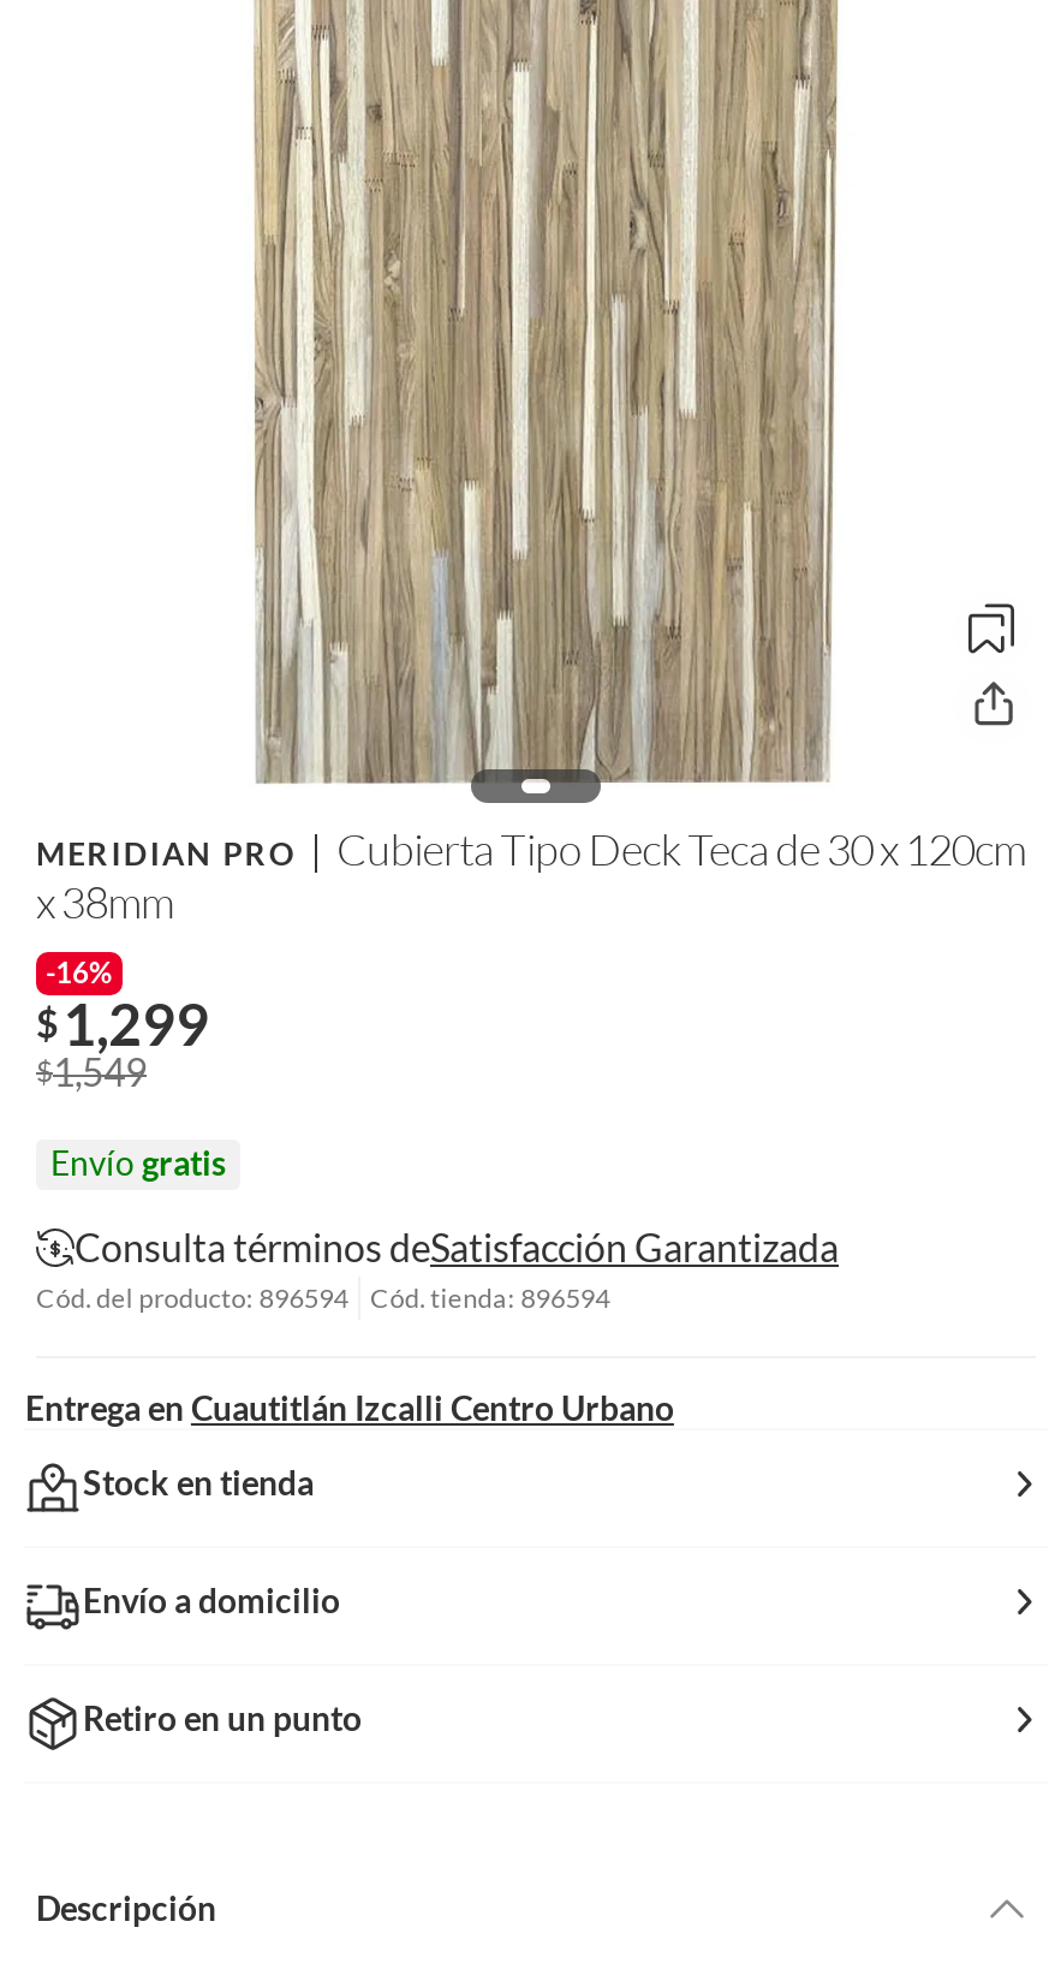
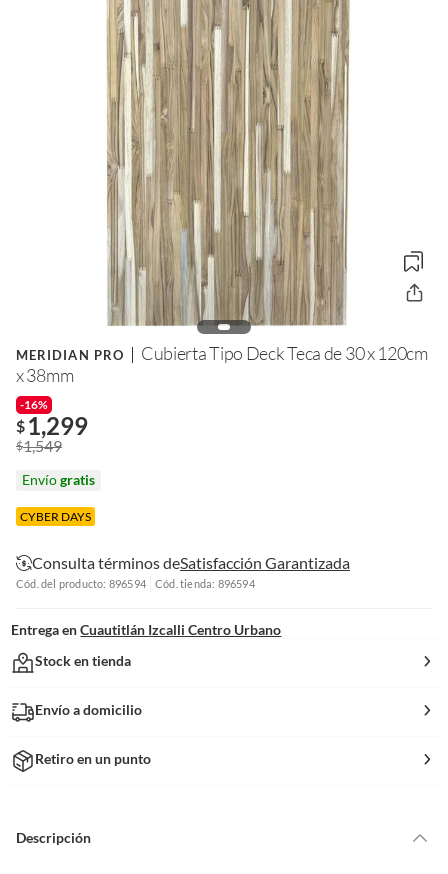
+ CYBER DAYS
